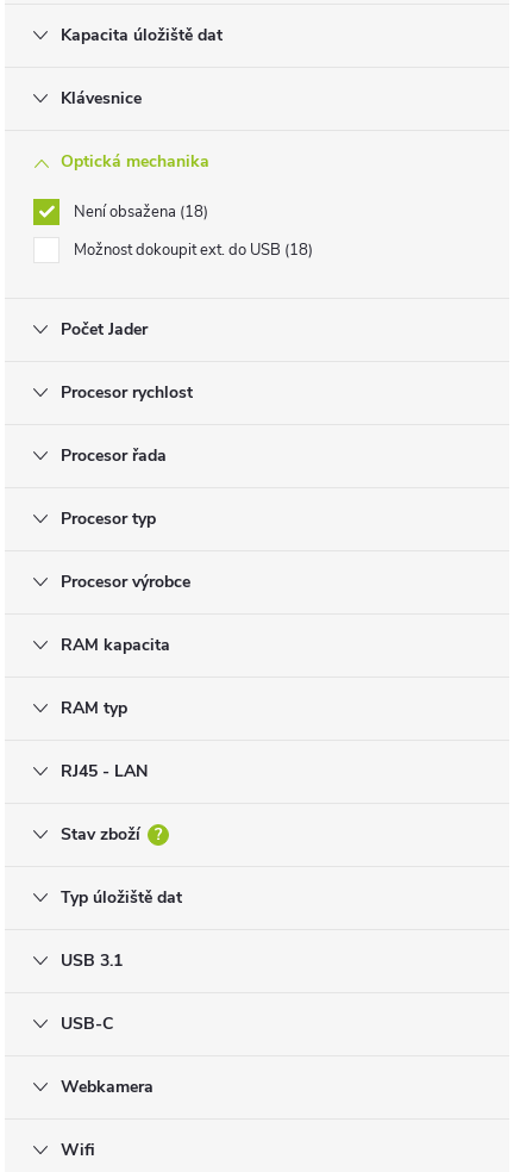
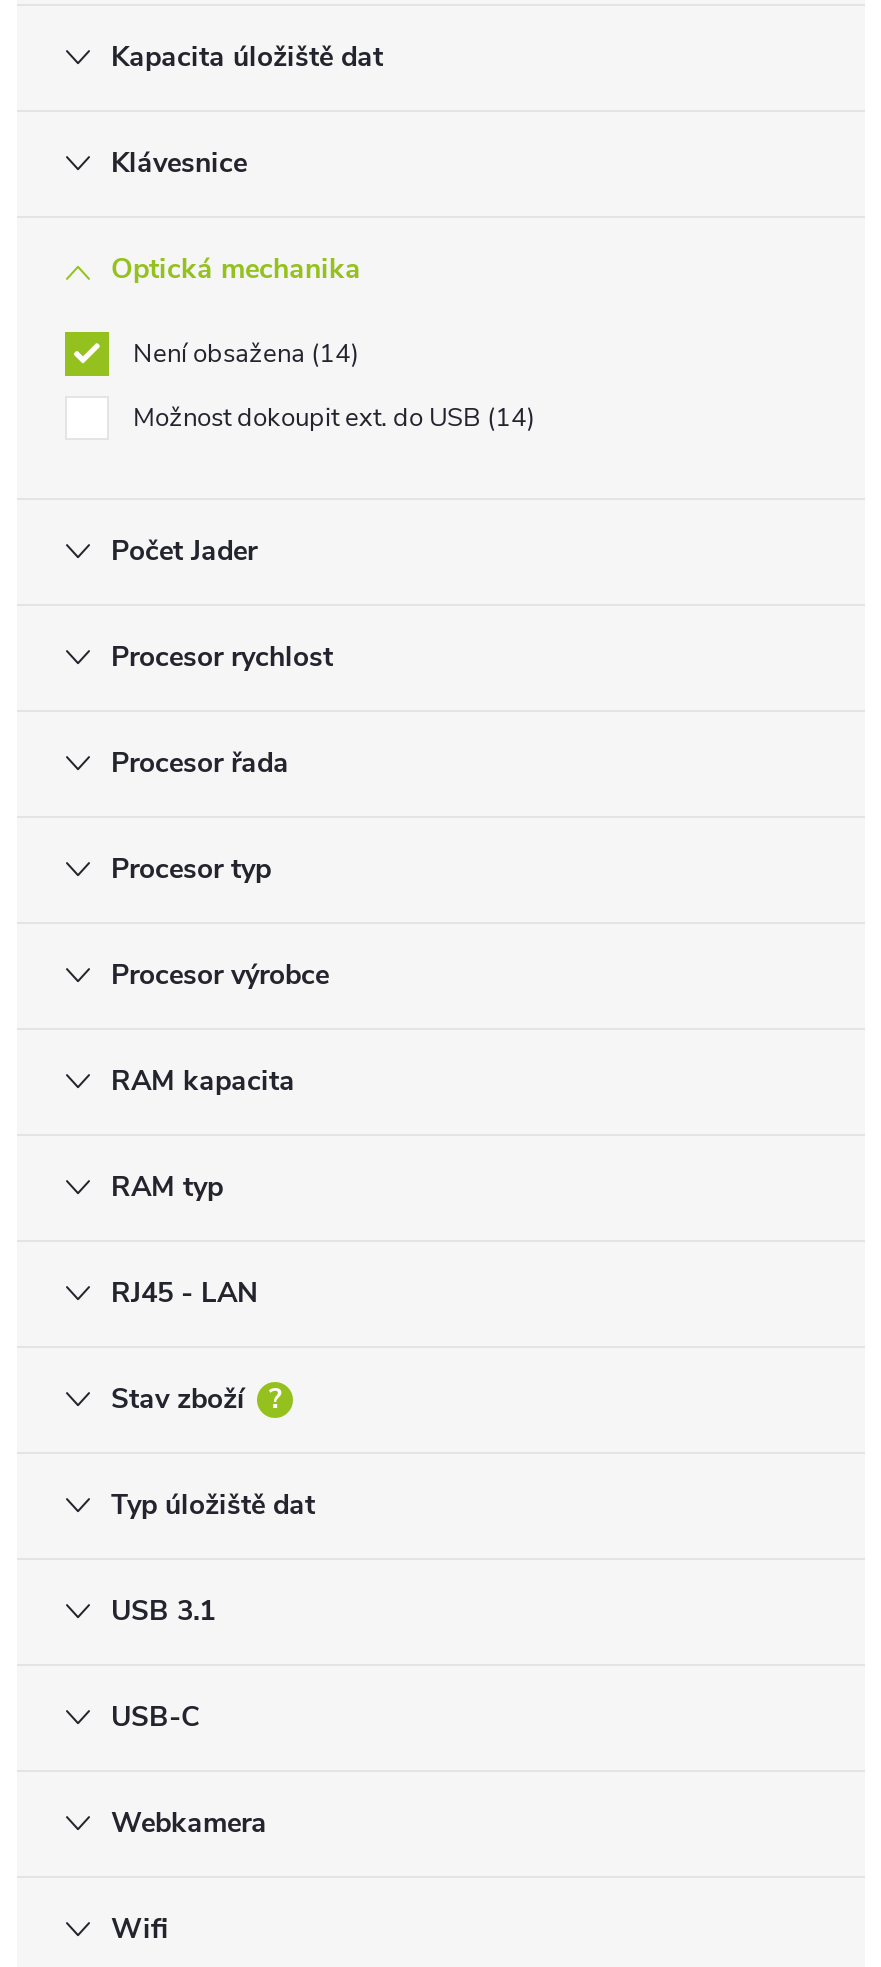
- Není obsažena 18
+ Není obsažena 14

- Možnost dokoupit ext. do USB 18
+ Možnost dokoupit ext. do USB 14
